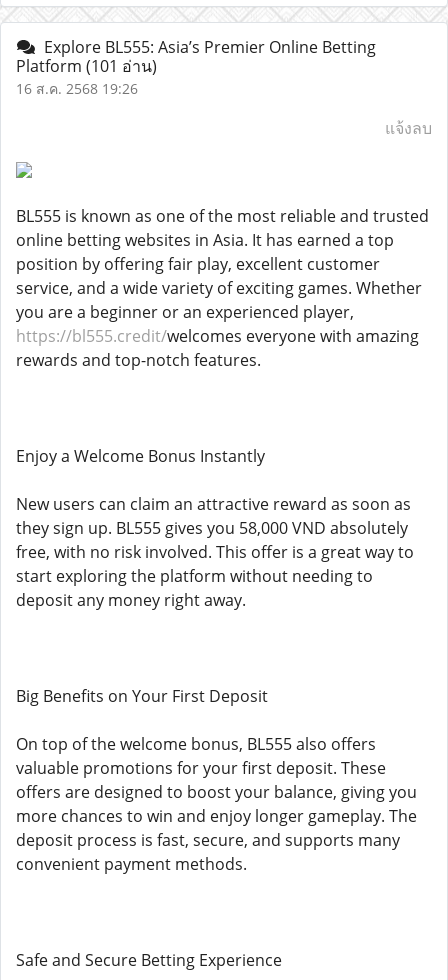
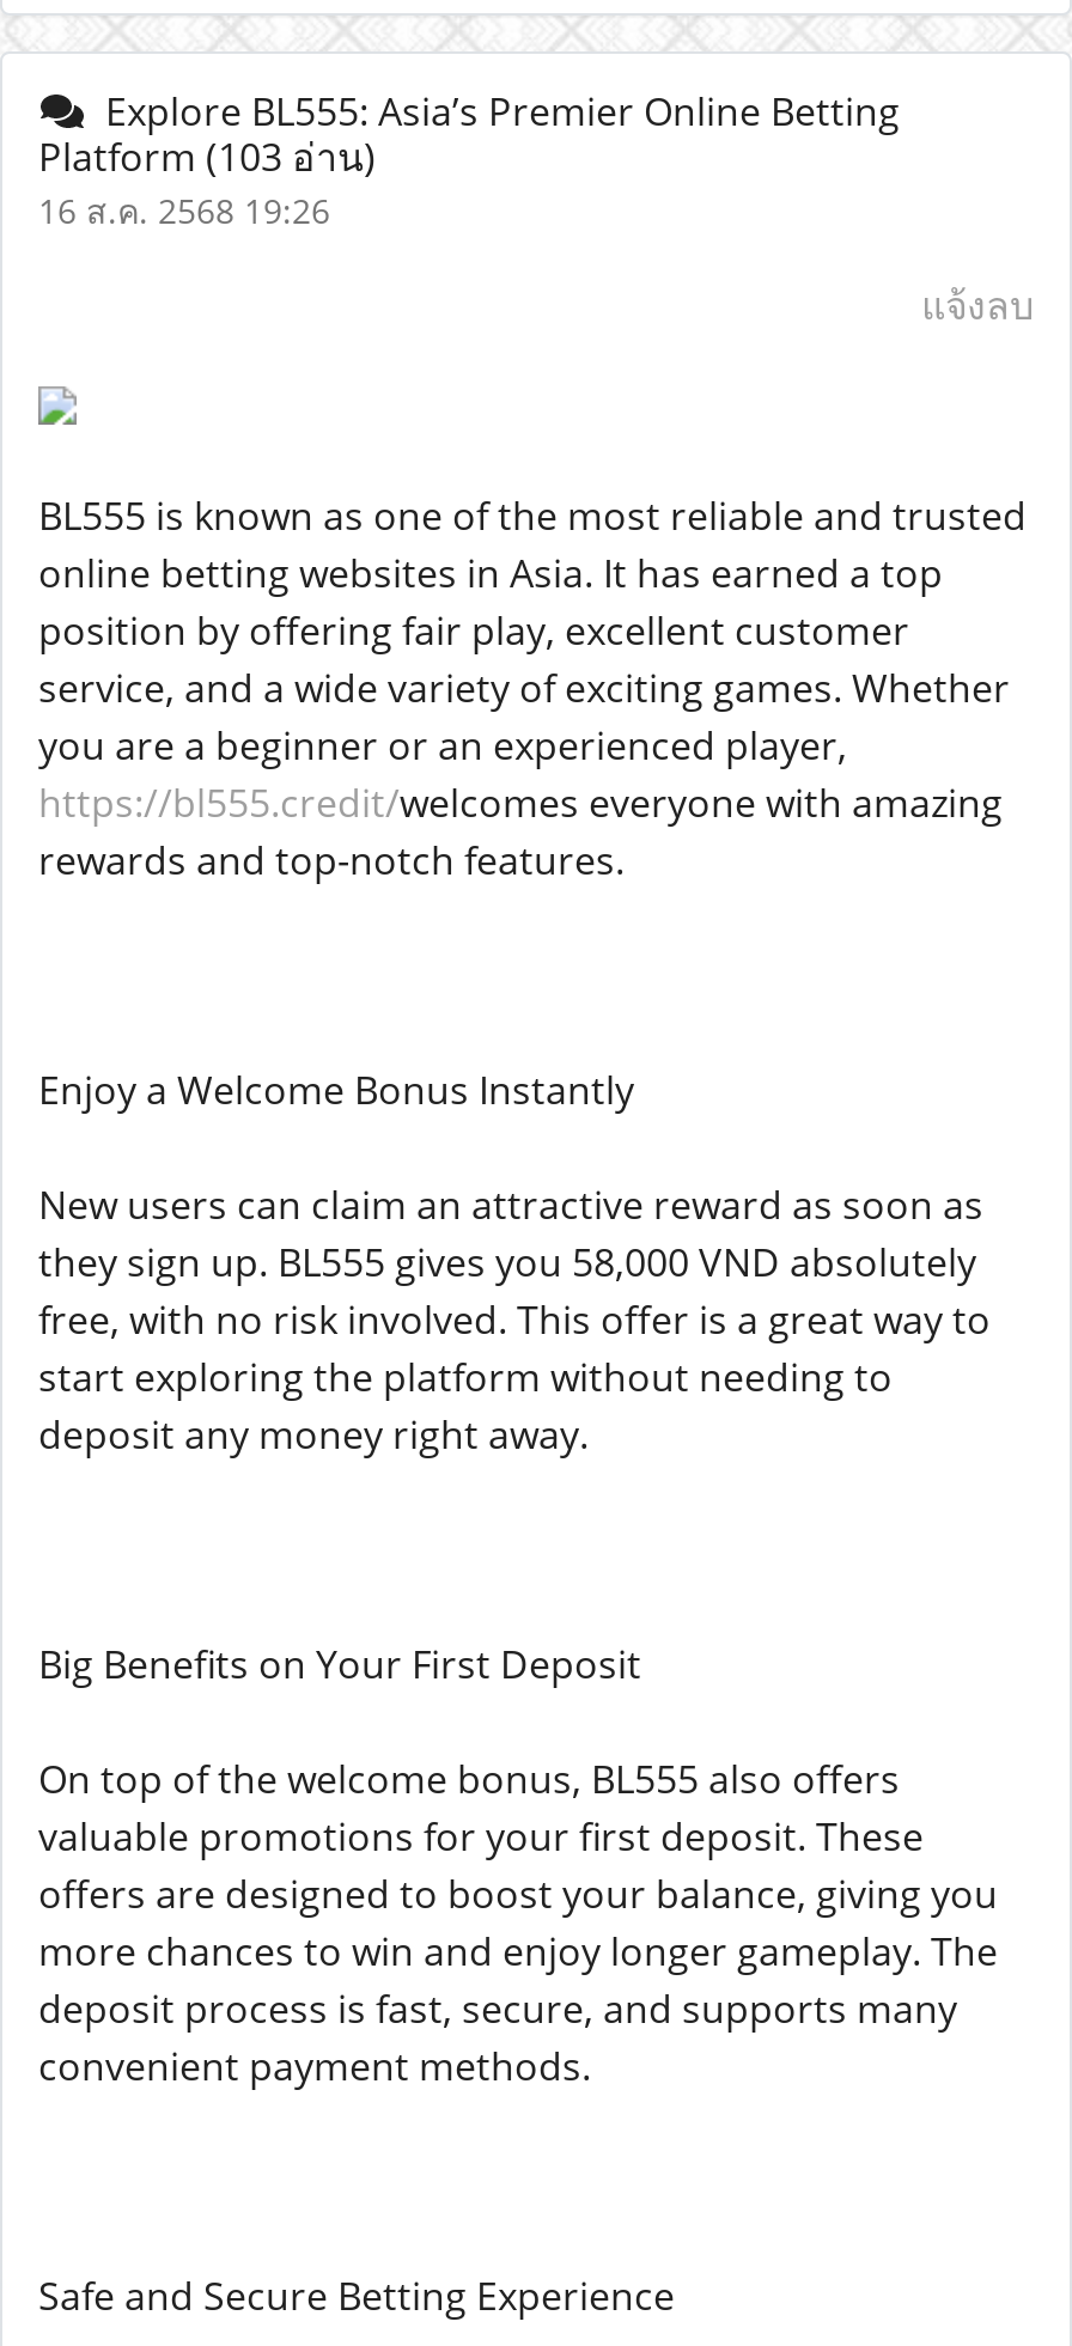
- Platform (101 อ่าน)
+ Platform (103 อ่าน)
